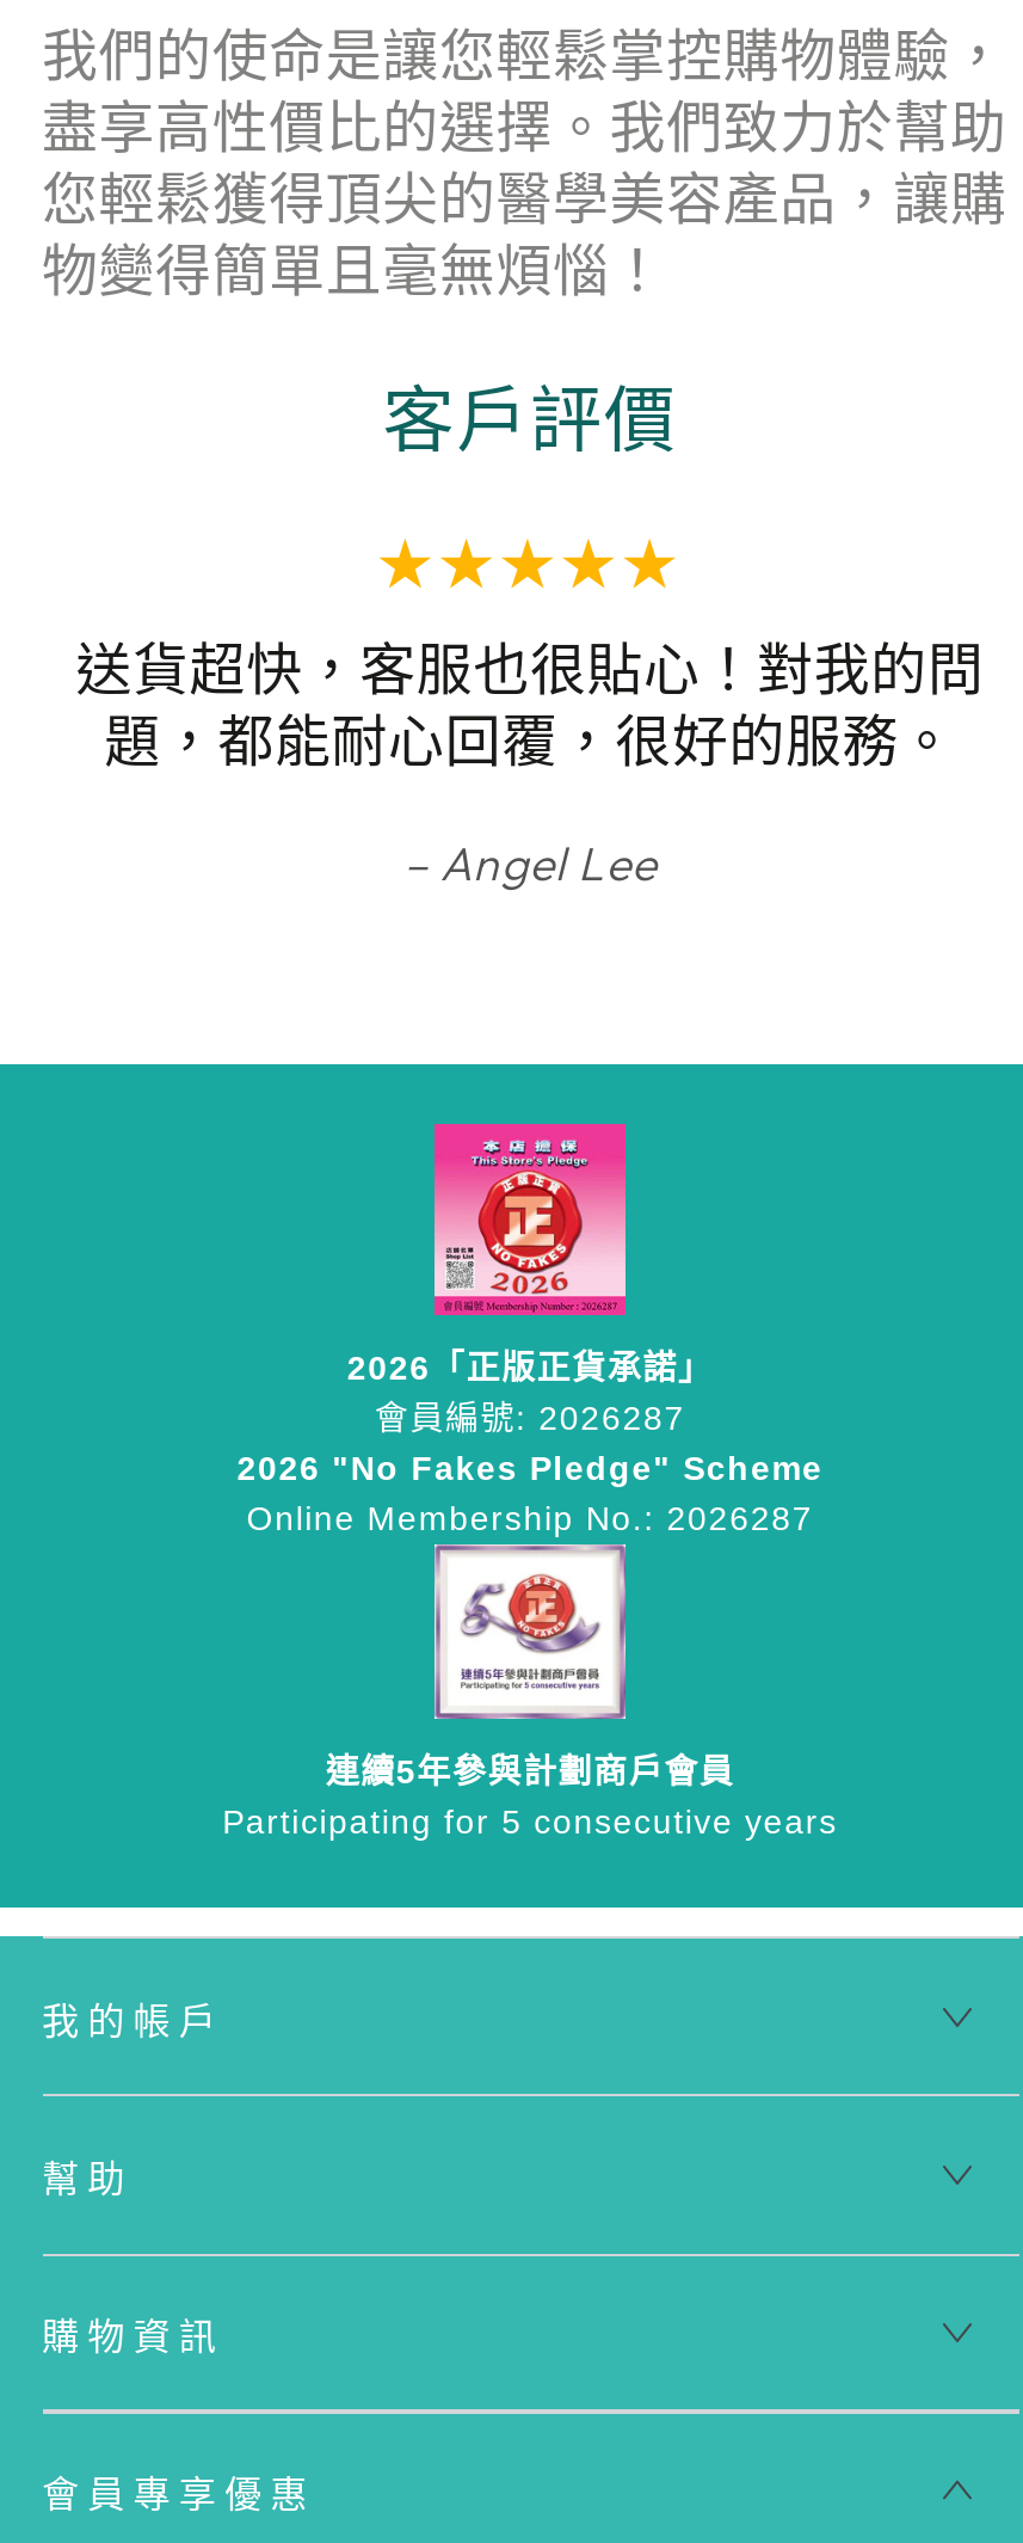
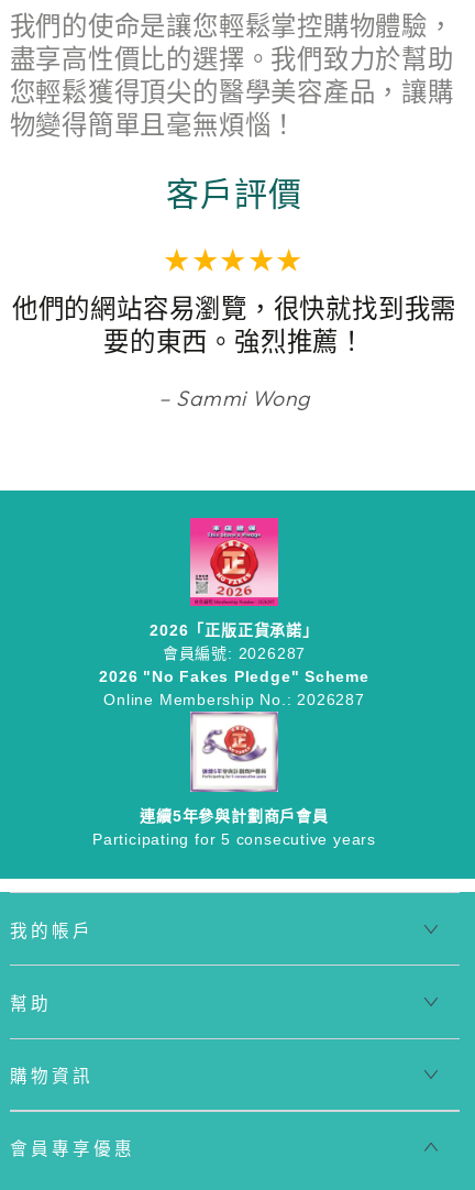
- 送貨超快，客服也很貼心！對我的問
- 題，都能耐心回覆，很好的服務。
+ 他們的網站容易瀏覽，很快就找到我需
+ 要的東西。強烈推薦！

- Angel Lee
+ Sammi Wong
